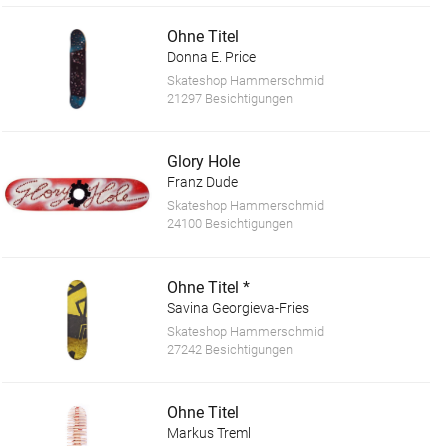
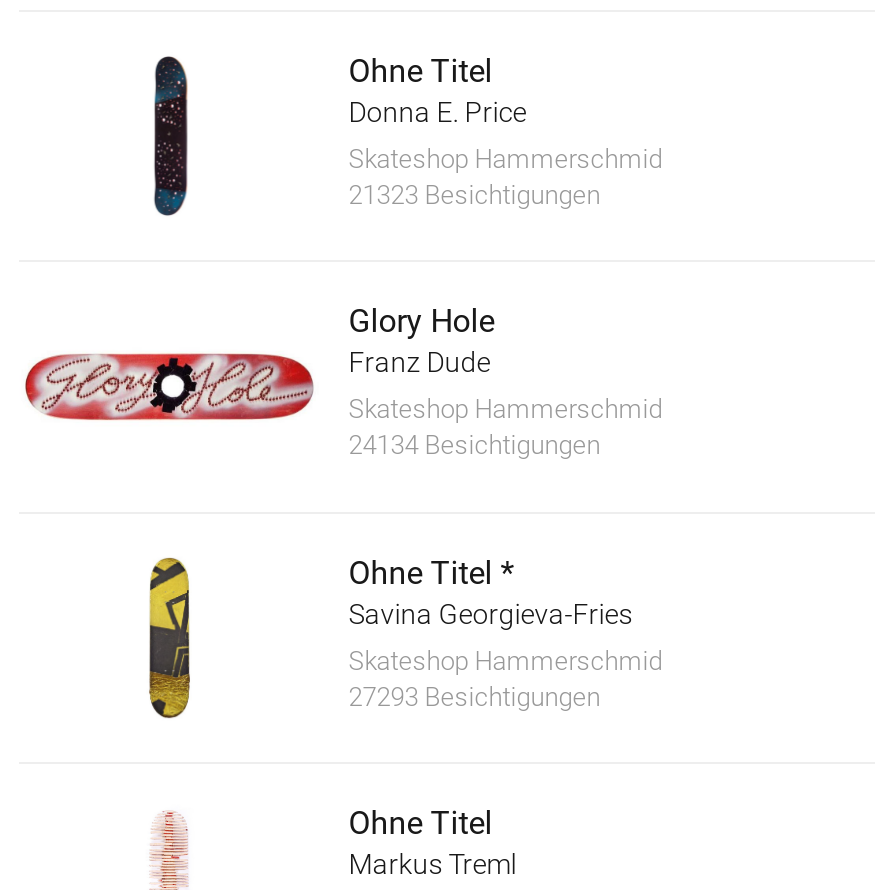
- 21297 Besichtigungen
+ 21323 Besichtigungen

- 24100 Besichtigungen
+ 24134 Besichtigungen

- 27242 Besichtigungen
+ 27293 Besichtigungen
